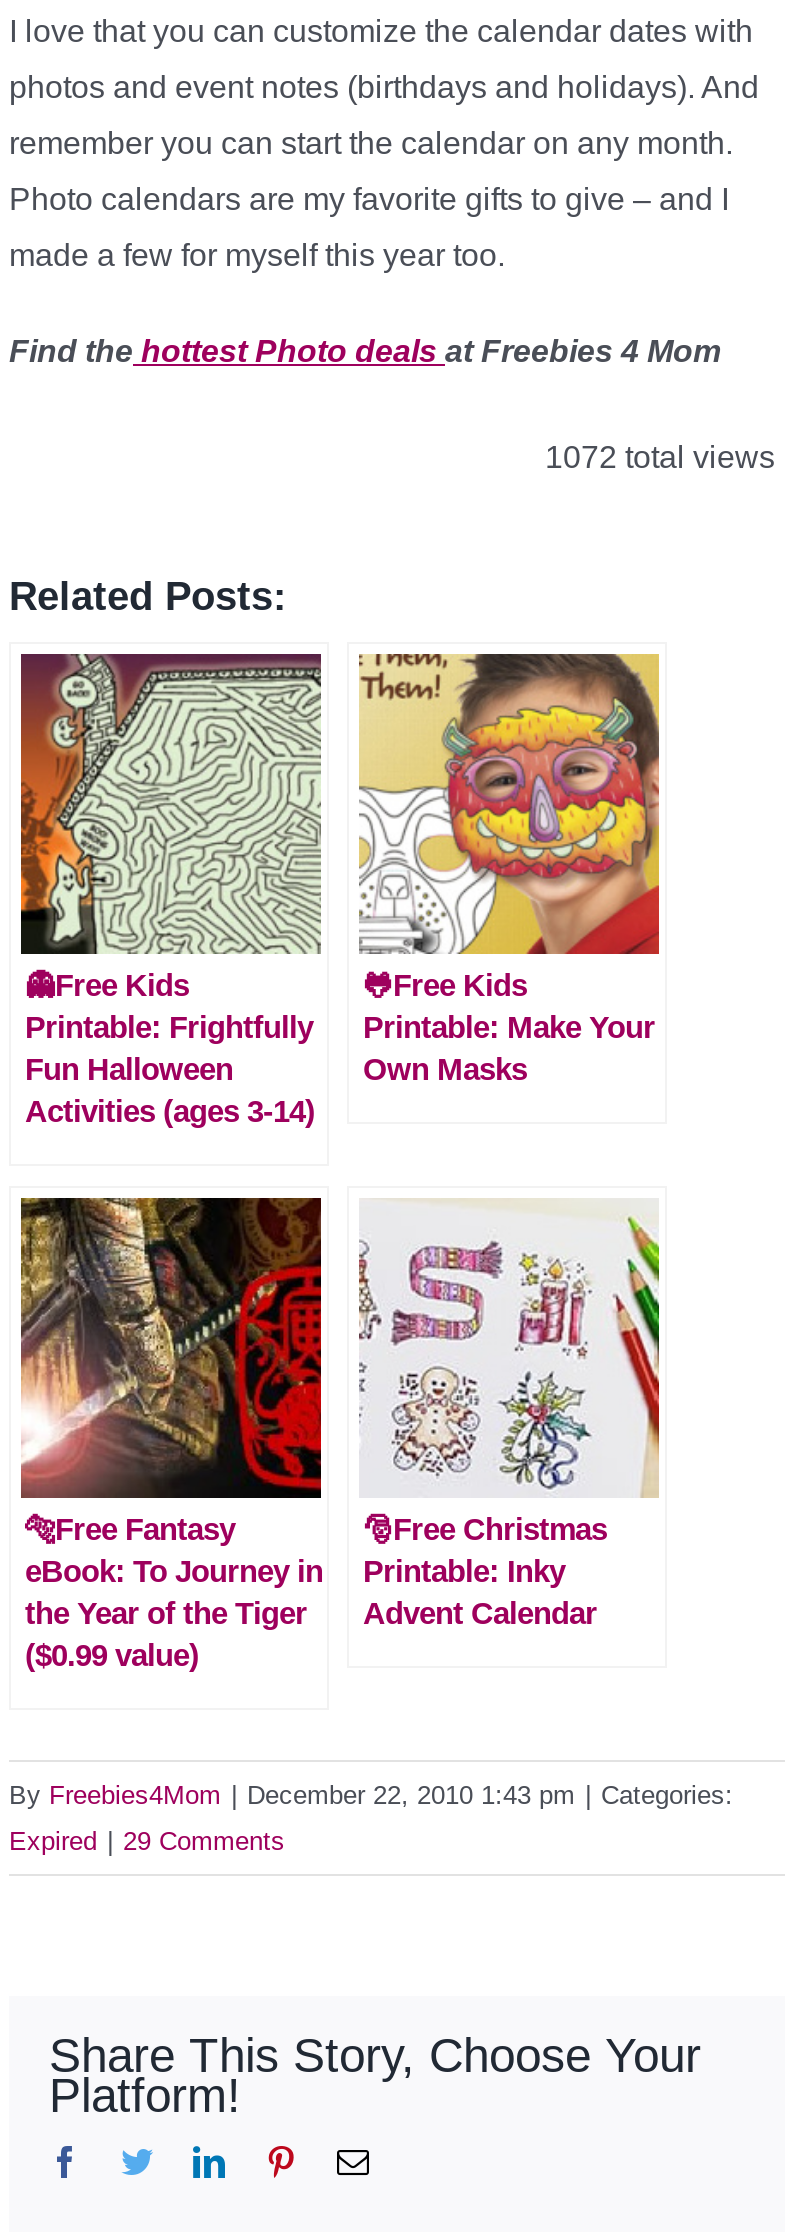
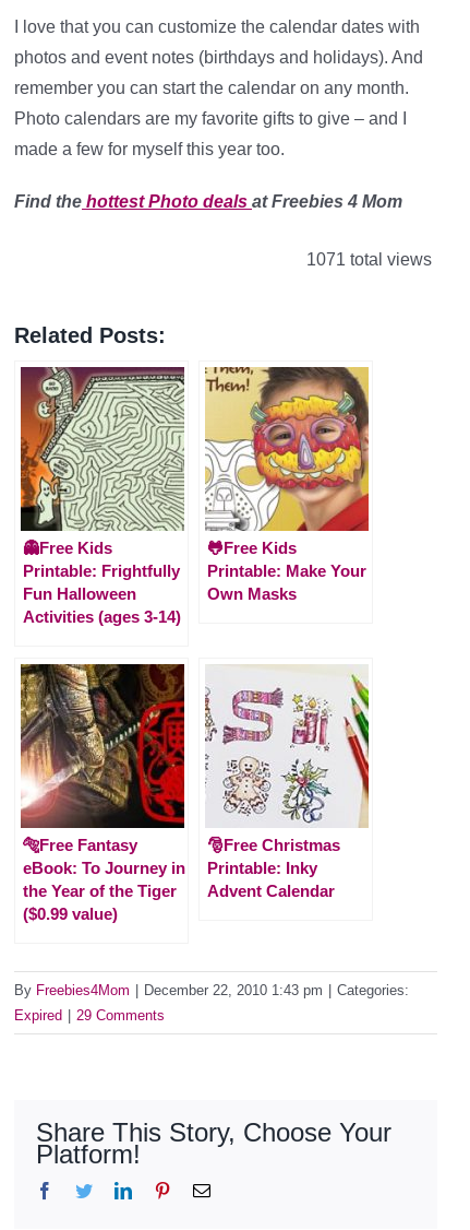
- 1072 total views
+ 1071 total views
